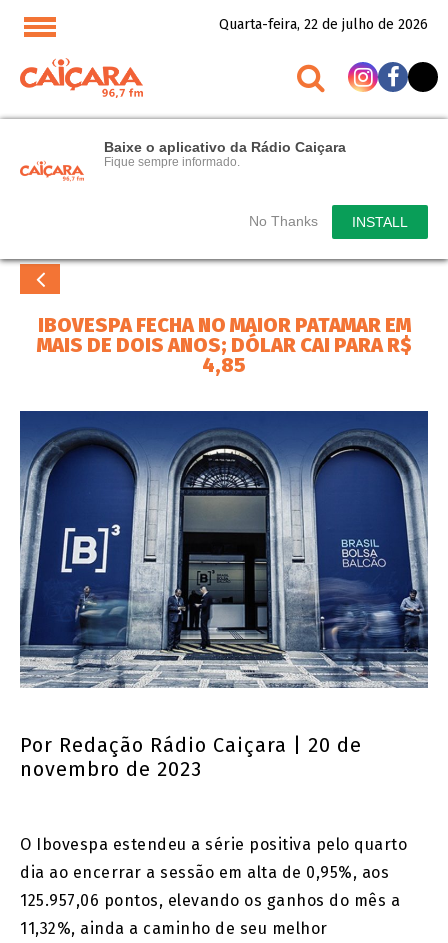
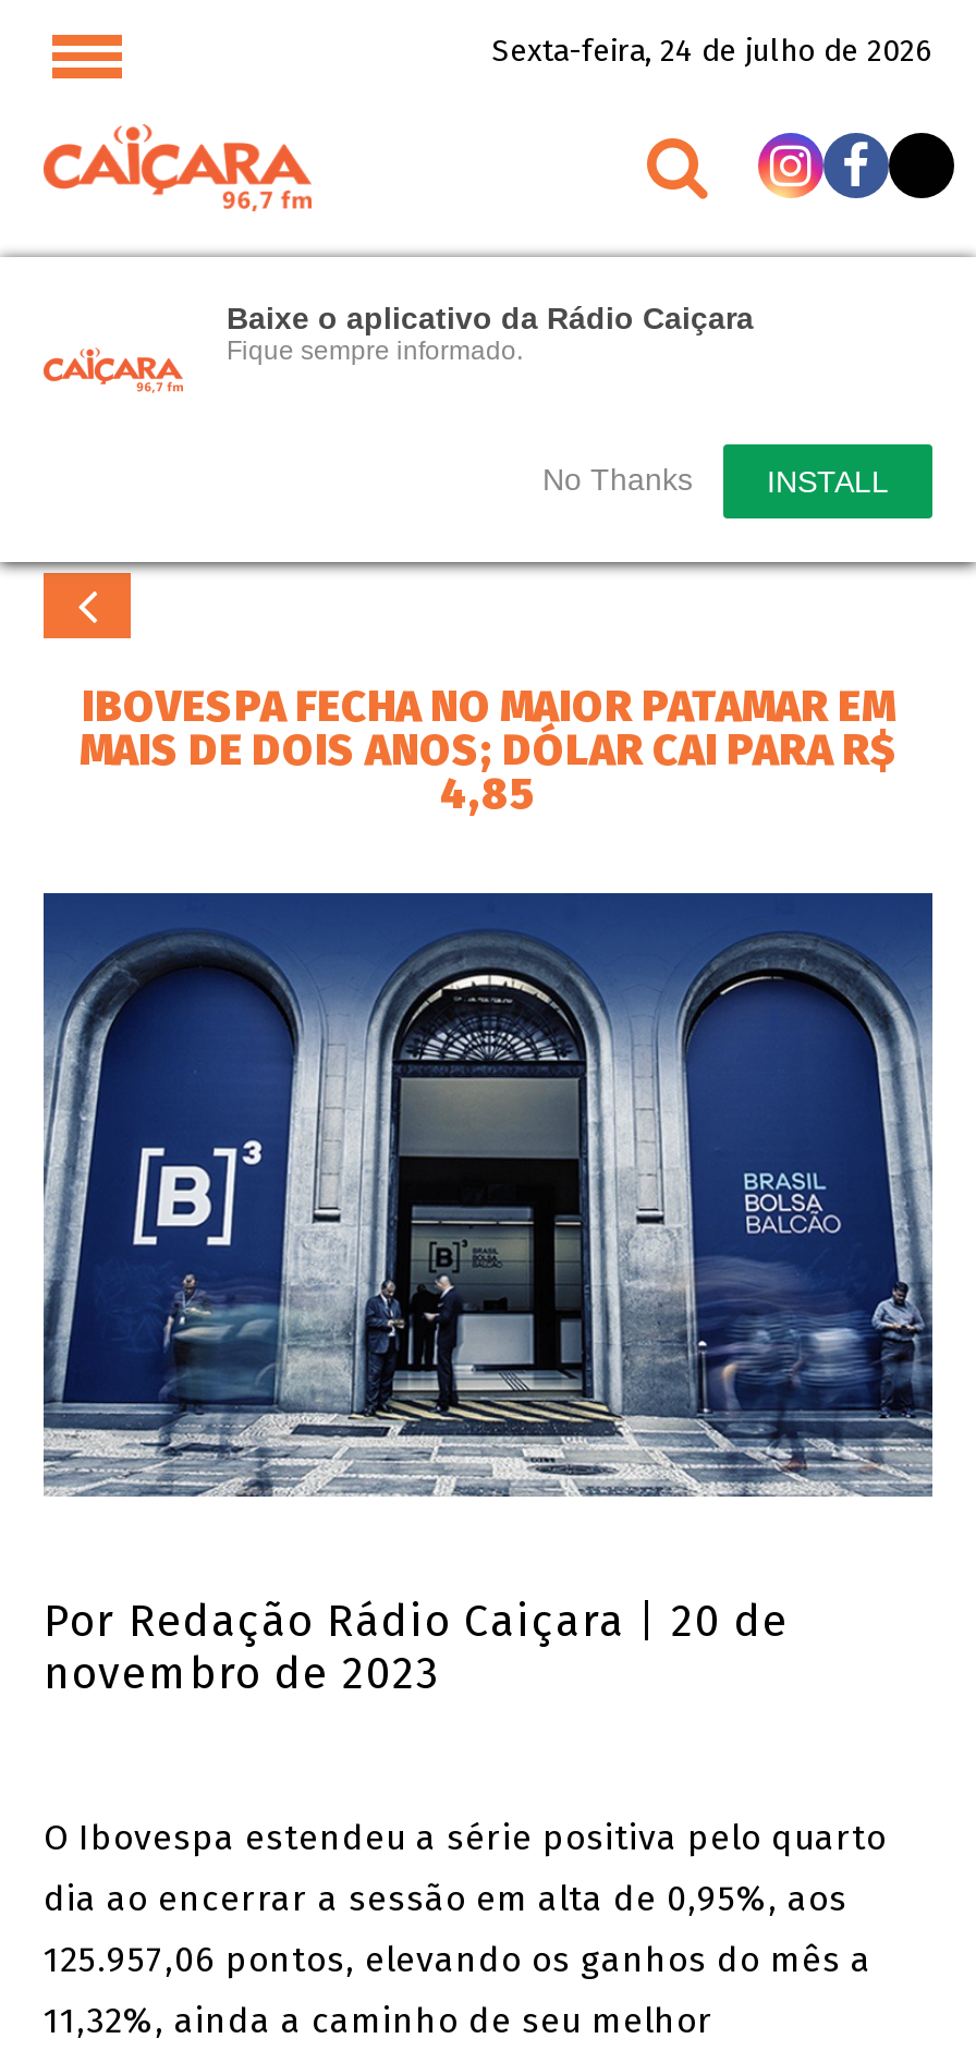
- Quarta-feira, 22 de julho de 2026
+ Sexta-feira, 24 de julho de 2026
